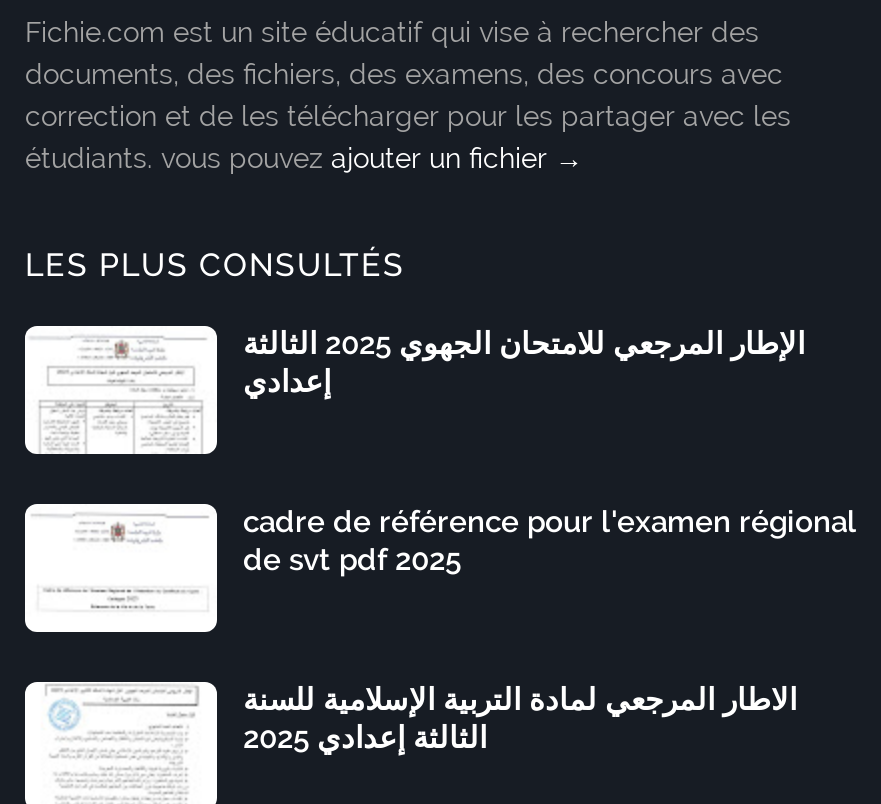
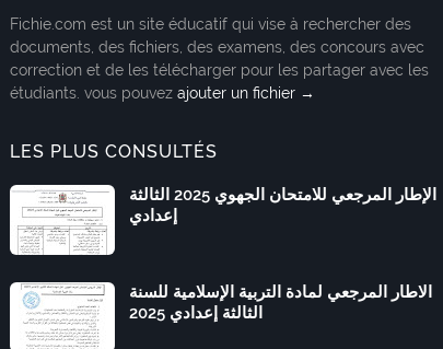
- cadre de référence pour l'examen régional
- de svt pdf 2025
